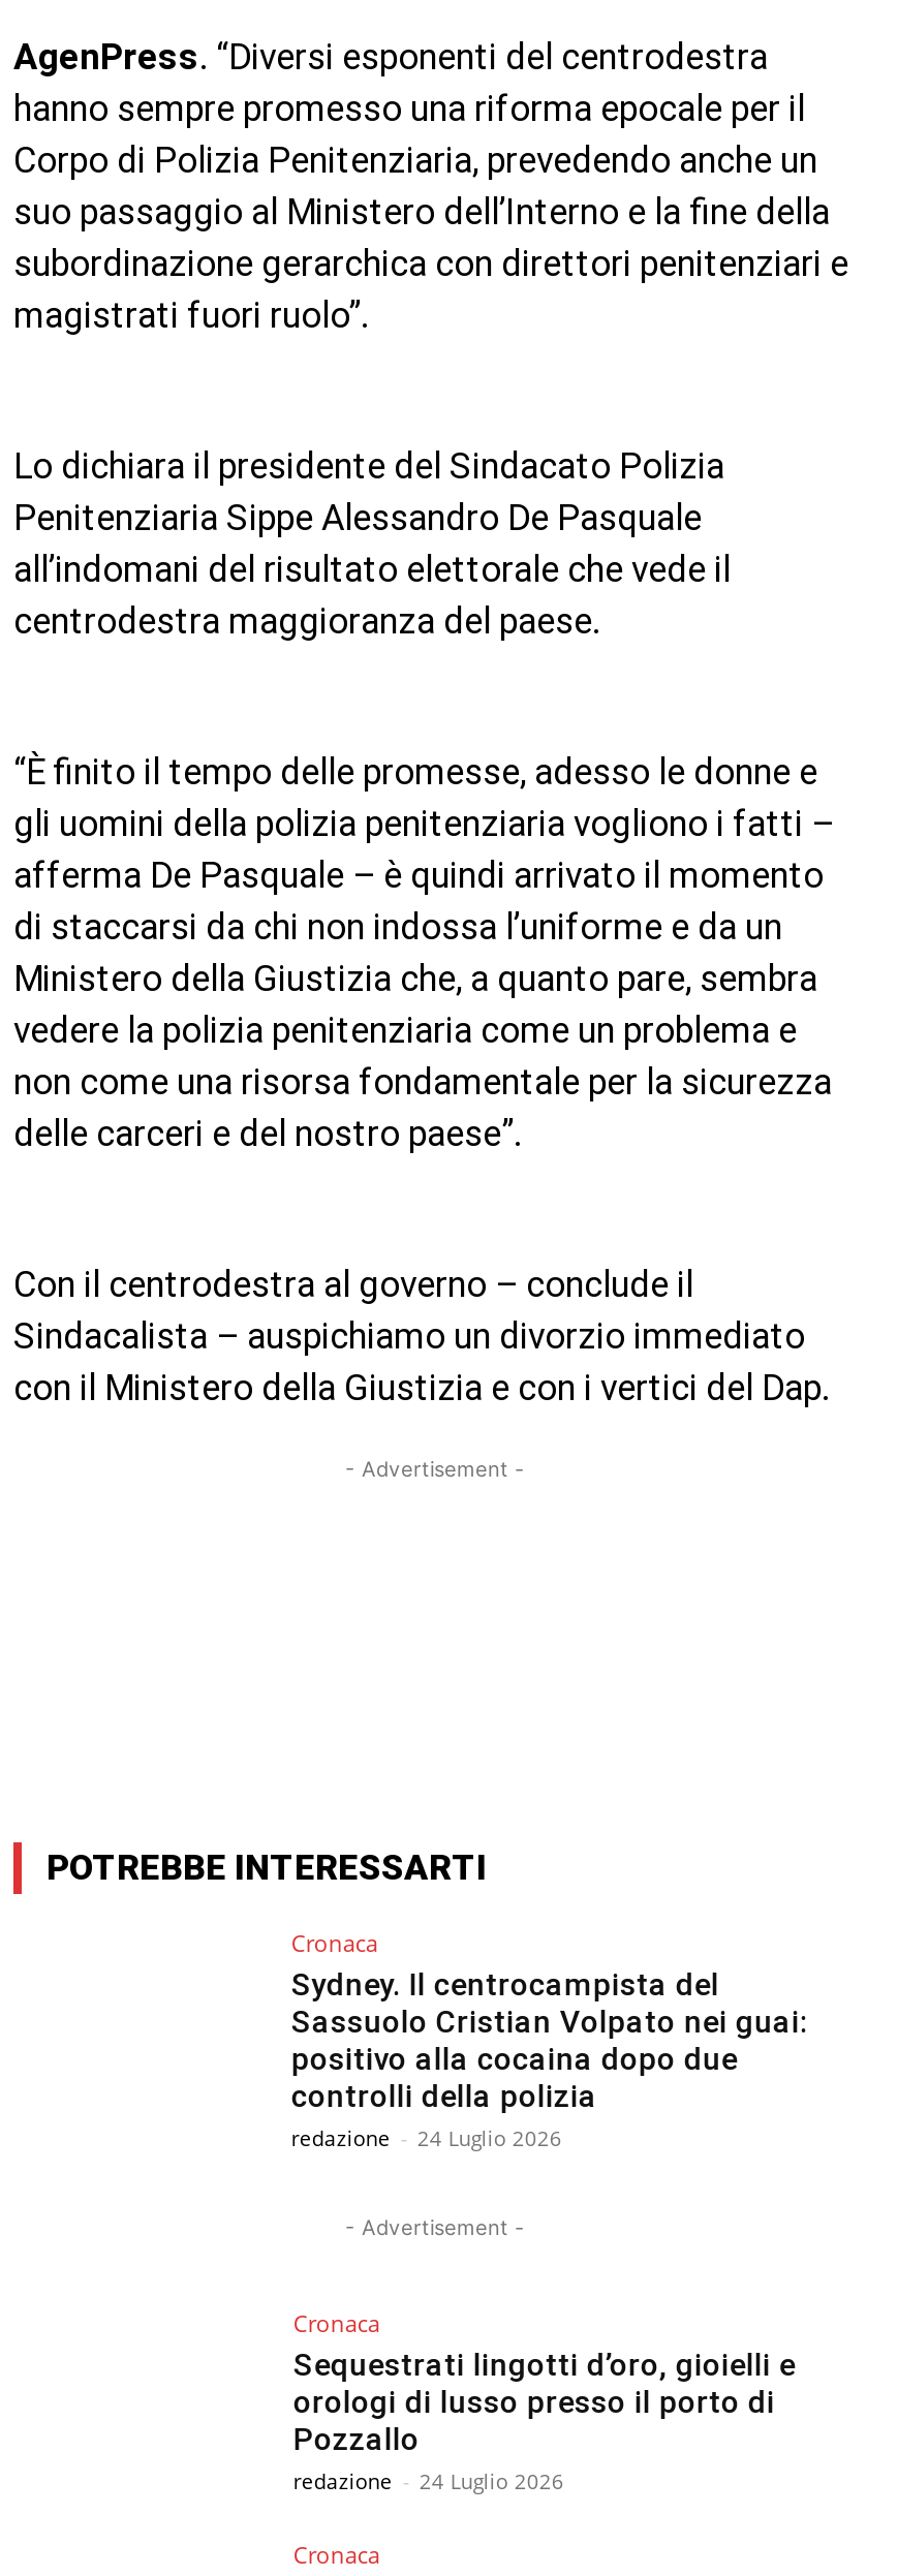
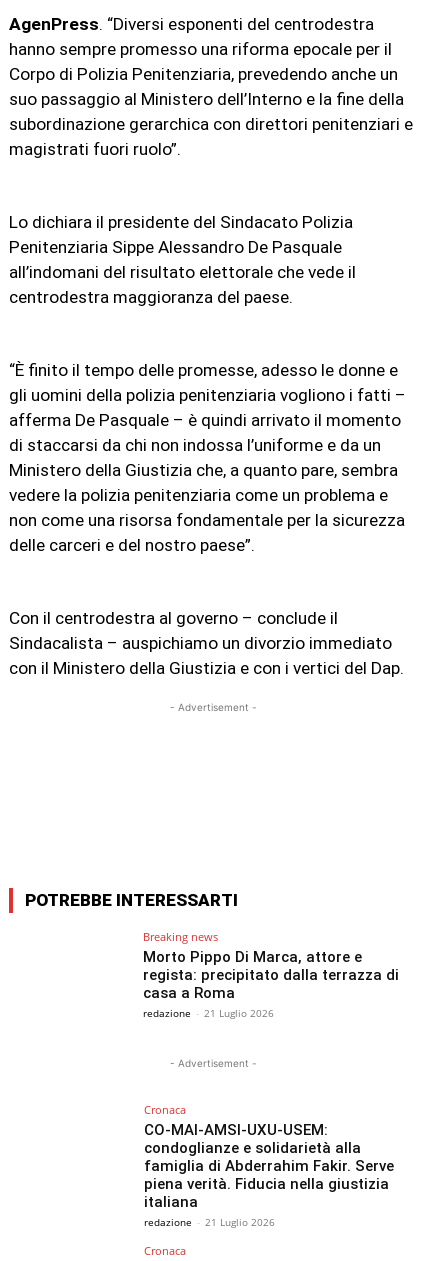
- Cronaca
- Sydney. Il centrocampista del
- Sassuolo Cristian Volpato nei guai:
- positivo alla cocaina dopo due
- controlli della polizia
- redazione - 24 Luglio 2026
+ Breaking news
+ Morto Pippo Di Marca, attore e
+ regista: precipitato dalla terrazza di
+ casa a Roma
+ redazione - 21 Luglio 2026

- Sequestrati lingotti d’oro, gioielli e
- orologi di lusso presso il porto di
- Pozzallo
- redazione - 24 Luglio 2026
+ CO-MAI-AMSI-UXU-USEM:
+ condoglianze e solidarietà alla
+ famiglia di Abderrahim Fakir. Serve
+ piena verità. Fiducia nella giustizia
+ italiana
+ redazione - 21 Luglio 2026
